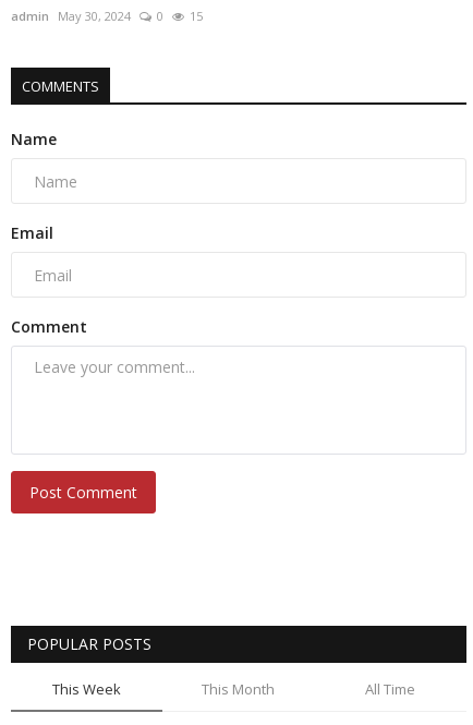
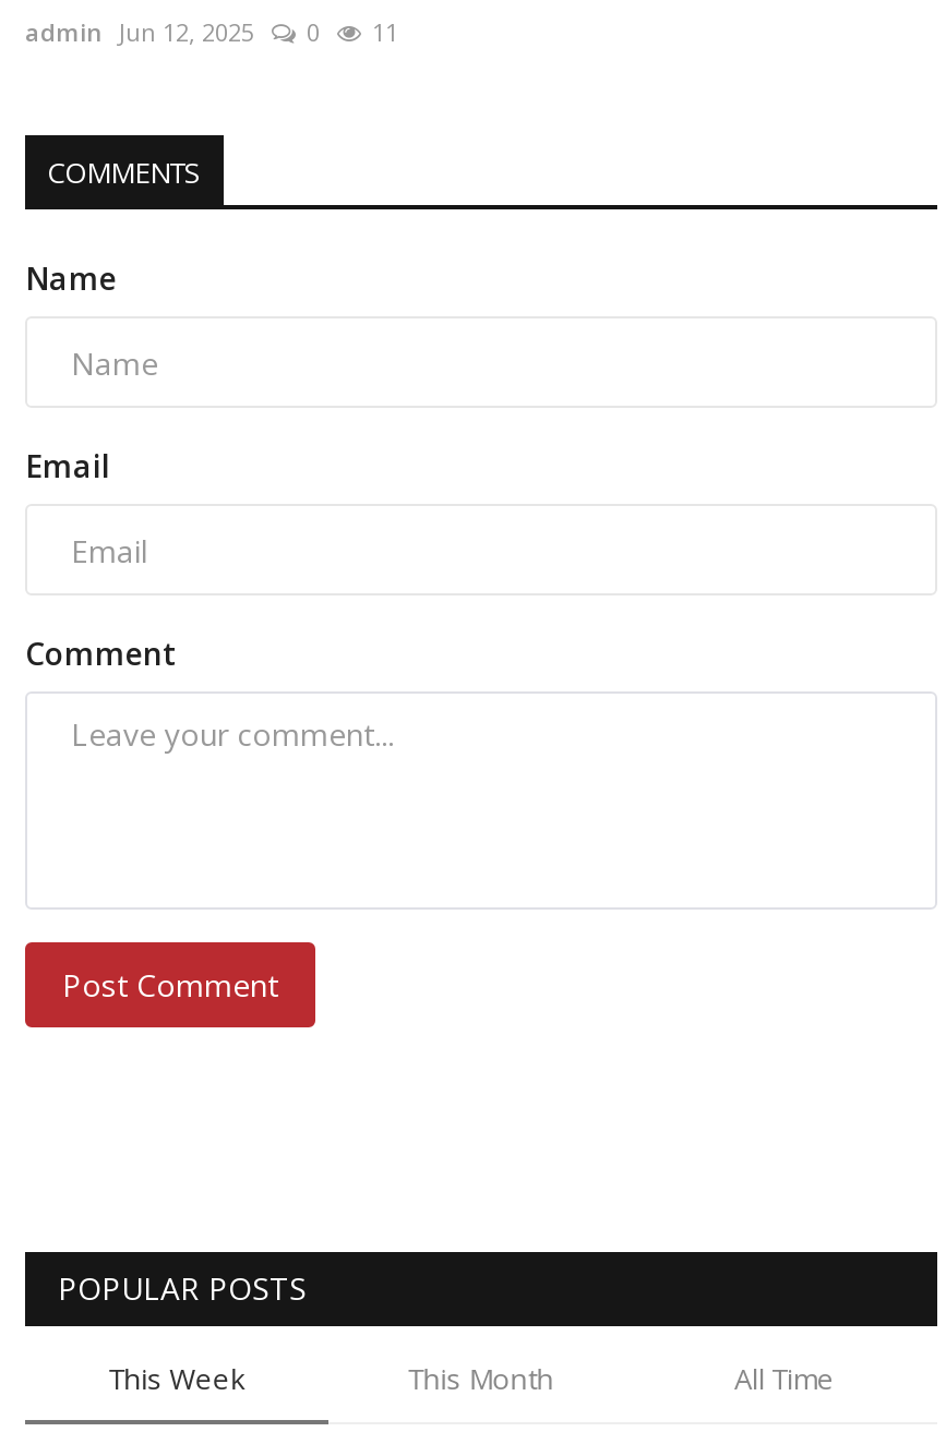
- admin May 30, 2024
+ admin Jun 12, 2025

- 15
+ 11
